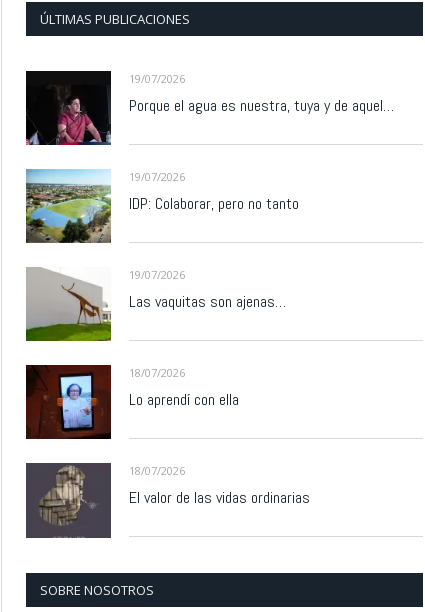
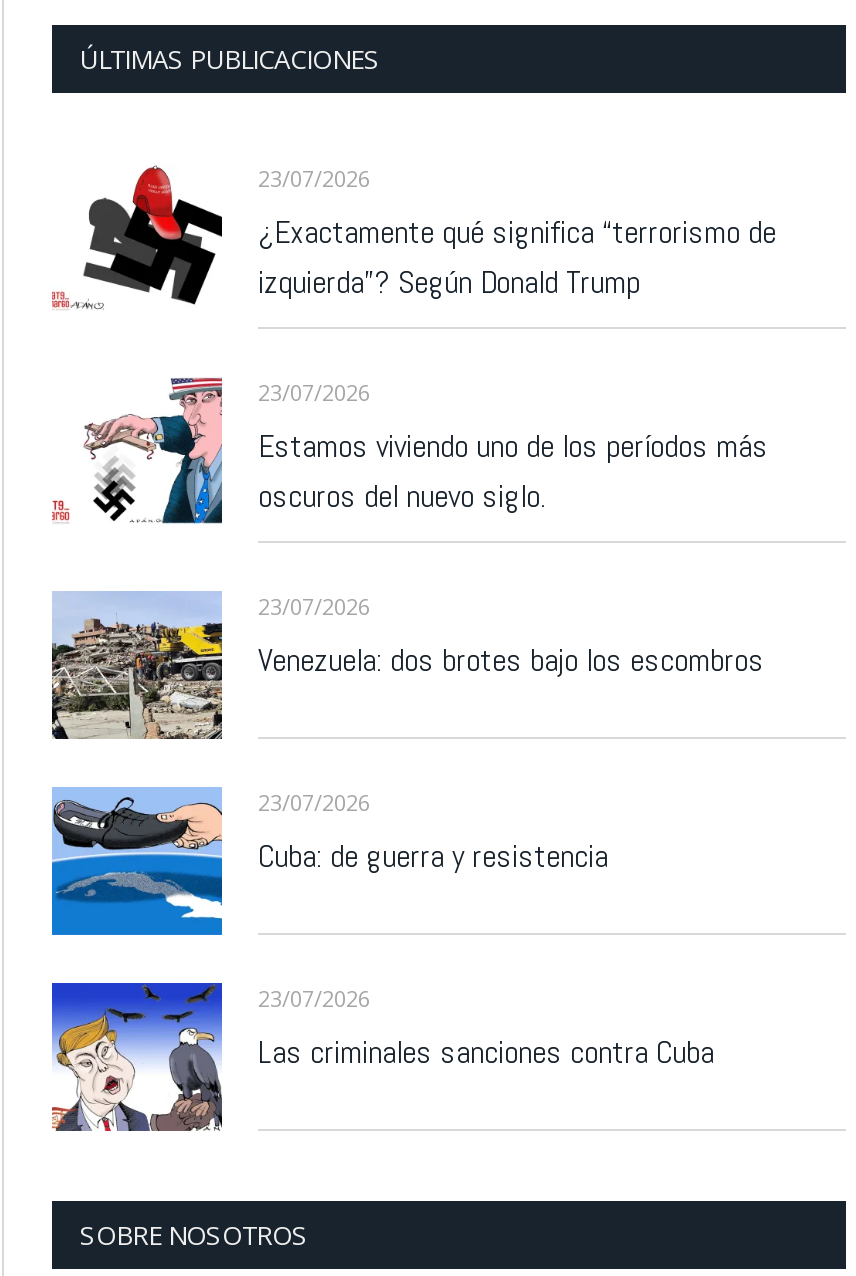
- [image]
- 19/07/2026
- Porque el agua es nuestra, tuya y de aquel…
+ [image]
+ 23/07/2026
+ ¿Exactamente qué significa “terrorismo de
+ izquierda”? Según Donald Trump

- [image]
- 19/07/2026
- IDP: Colaborar, pero no tanto
+ [image]
+ 23/07/2026
+ Estamos viviendo uno de los períodos más
+ oscuros del nuevo siglo.

- [image]
- 19/07/2026
- Las vaquitas son ajenas…
+ [image]
+ 23/07/2026
+ Venezuela: dos brotes bajo los escombros

- [image]
- 18/07/2026
- Lo aprendí con ella
+ [image]
+ 23/07/2026
+ Cuba: de guerra y resistencia

- [image]
- 18/07/2026
- El valor de las vidas ordinarias
+ [image]
+ 23/07/2026
+ Las criminales sanciones contra Cuba
